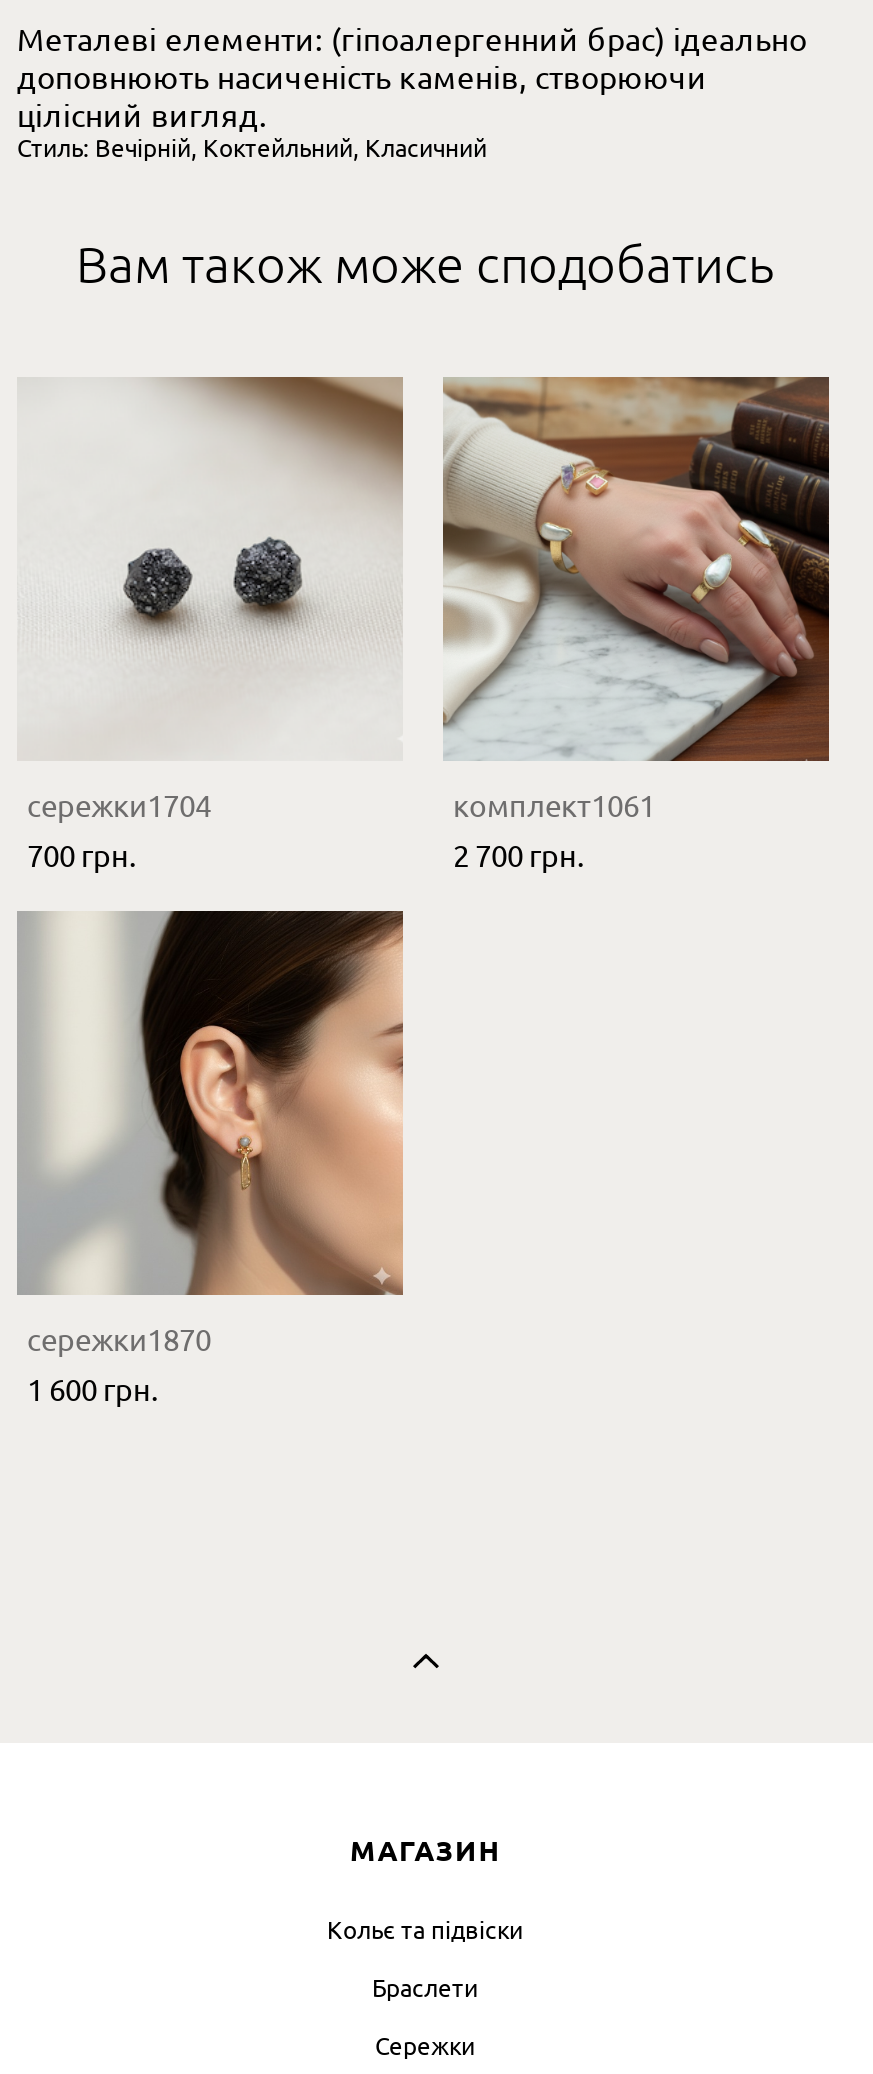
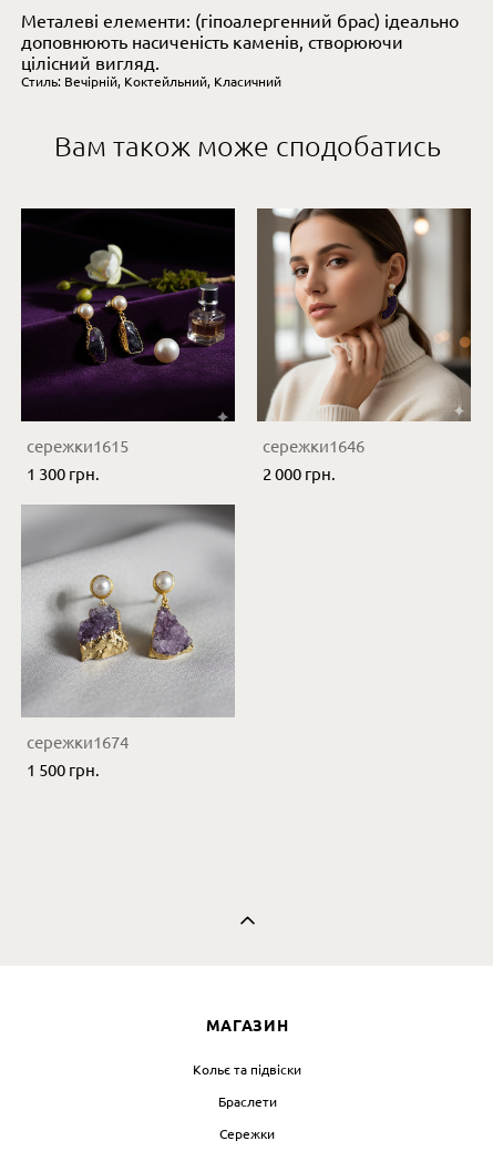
- [image]
- сережки1704
+ [image]
+ сережки1615

- [image]
- комплект1061
+ [image]
+ сережки1646

- 700 грн.
+ 1 300 грн.

- 2 700 грн.
+ 2 000 грн.

- [image]
- сережки1870
+ [image]
+ сережки1674

- 1 600 грн.
+ 1 500 грн.
